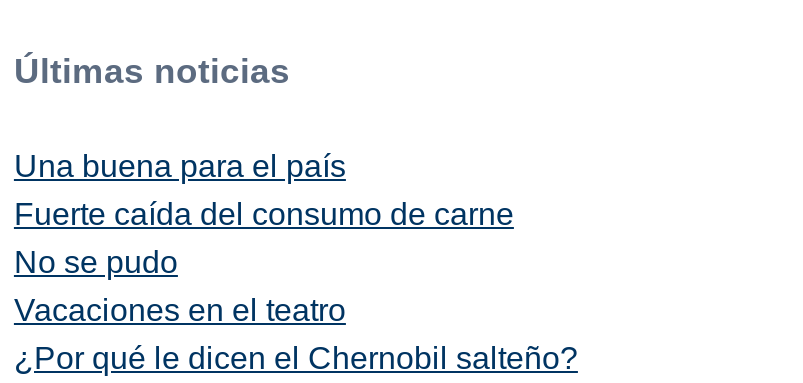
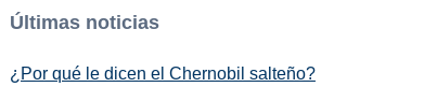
- Una buena para el país
- Fuerte caída del consumo de carne
- No se pudo
- Vacaciones en el teatro
